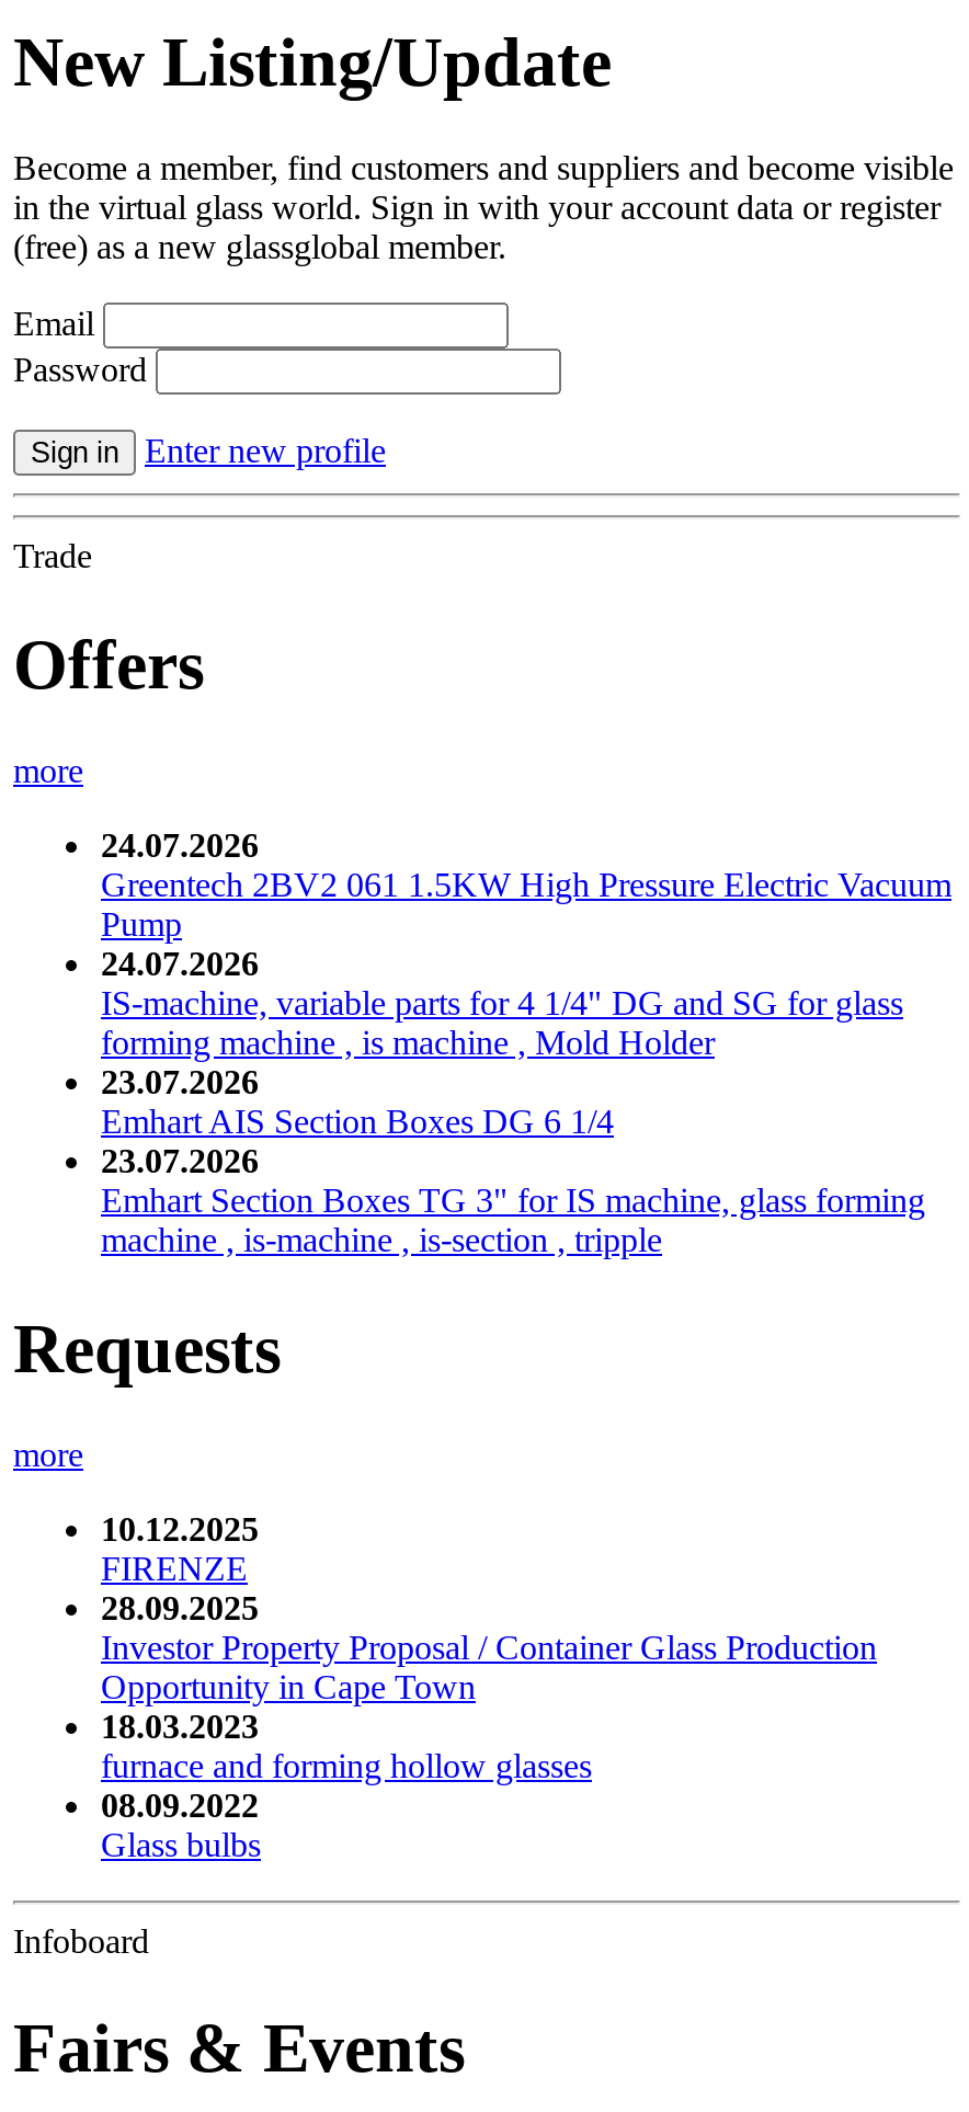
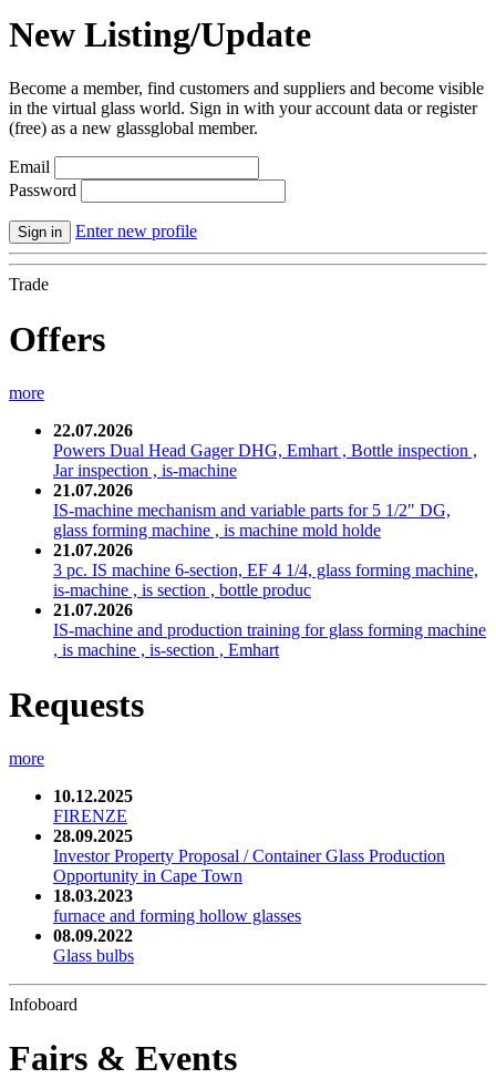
- 24.07.2026
- Greentech 2BV2 061 1.5KW High Pressure Electric Vacuum
- Pump
- 24.07.2026
- IS-machine, variable parts for 4 1/4" DG and SG for glass
- forming machine , is machine , Mold Holder
- 23.07.2026
- Emhart AIS Section Boxes DG 6 1/4
- 23.07.2026
- Emhart Section Boxes TG 3" for IS machine, glass forming
- machine , is-machine , is-section , tripple
+ 22.07.2026
+ Powers Dual Head Gager DHG, Emhart , Bottle inspection ,
+ Jar inspection , is-machine
+ 21.07.2026
+ IS-machine mechanism and variable parts for 5 1/2" DG,
+ glass forming machine , is machine mold holde
+ 21.07.2026
+ 3 pc. IS machine 6-section, EF 4 1/4, glass forming machine,
+ is-machine , is section , bottle produc
+ 21.07.2026
+ IS-machine and production training for glass forming machine
+ , is machine , is-section , Emhart
